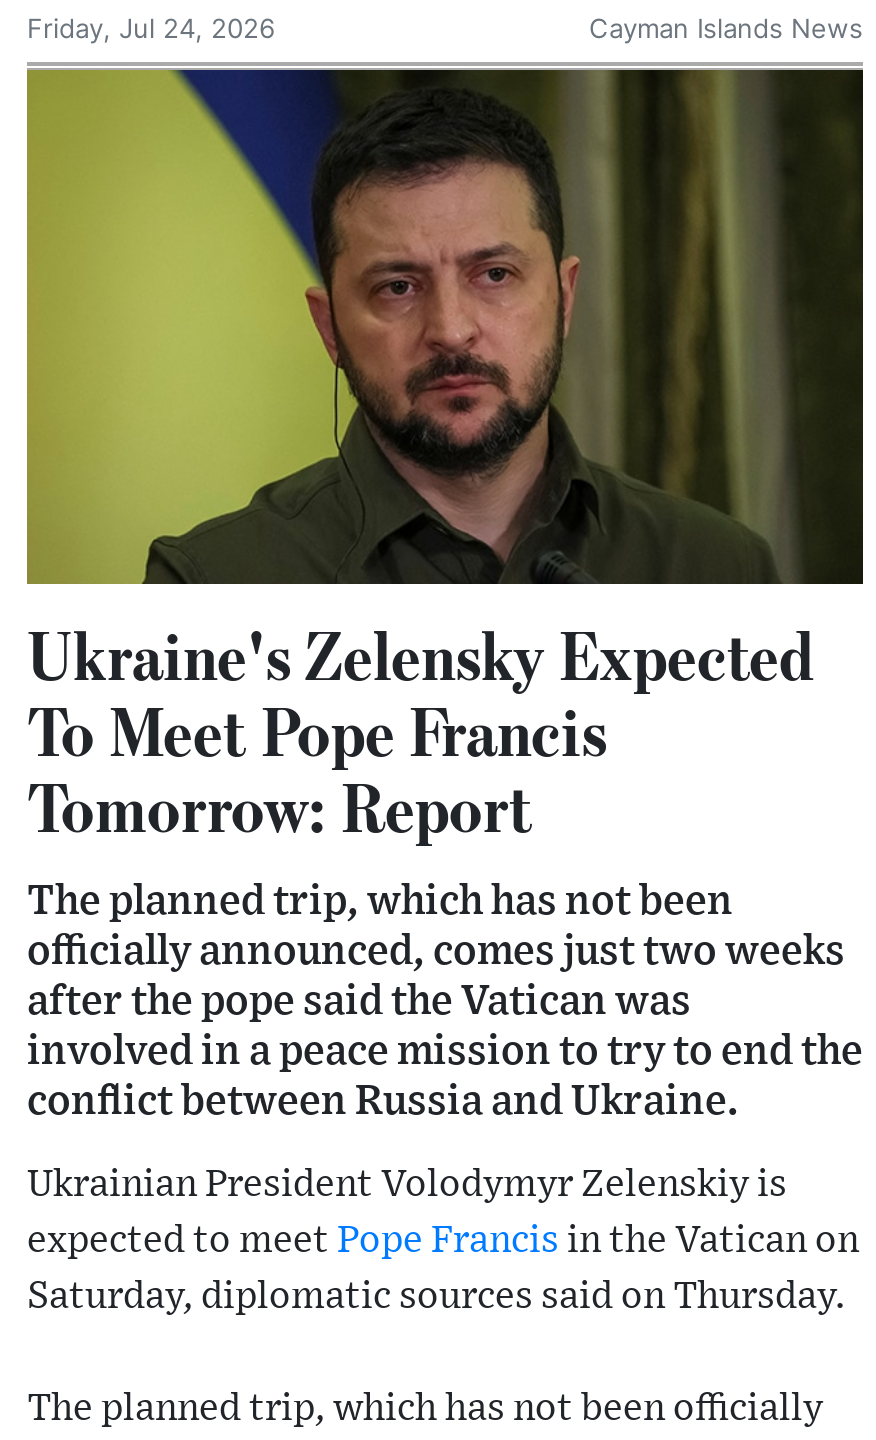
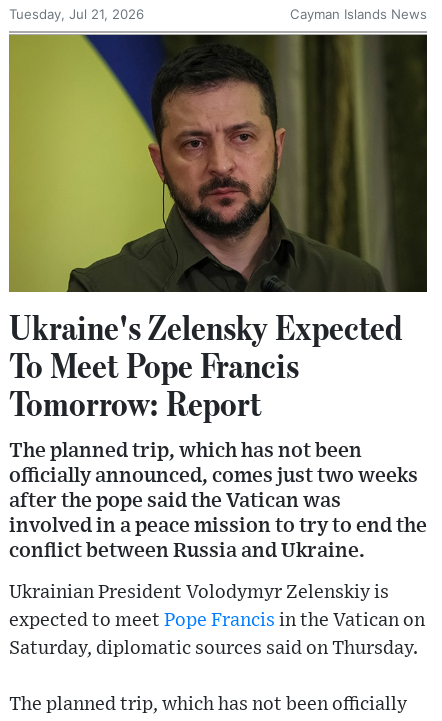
- Friday, Jul 24, 2026
+ Tuesday, Jul 21, 2026
